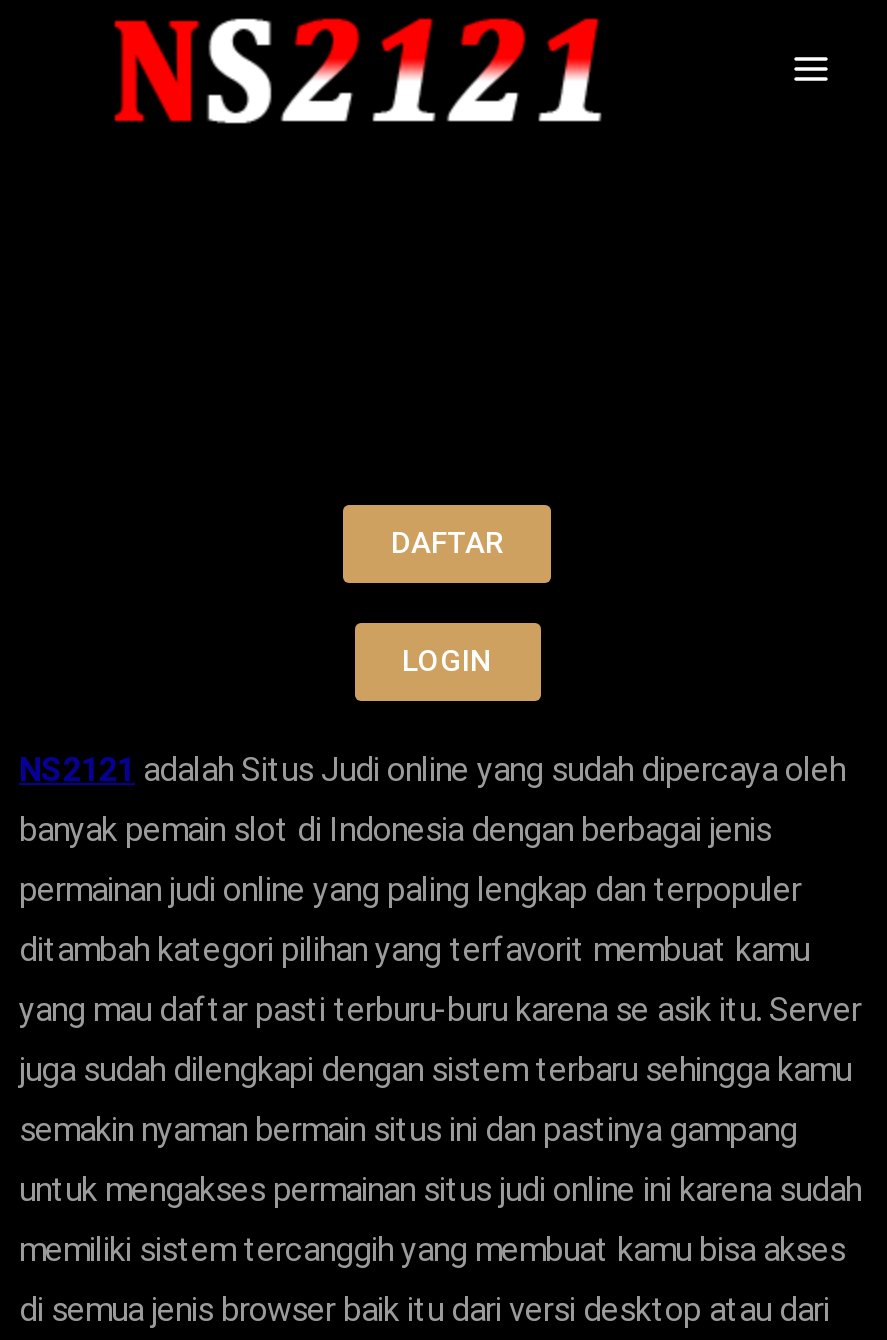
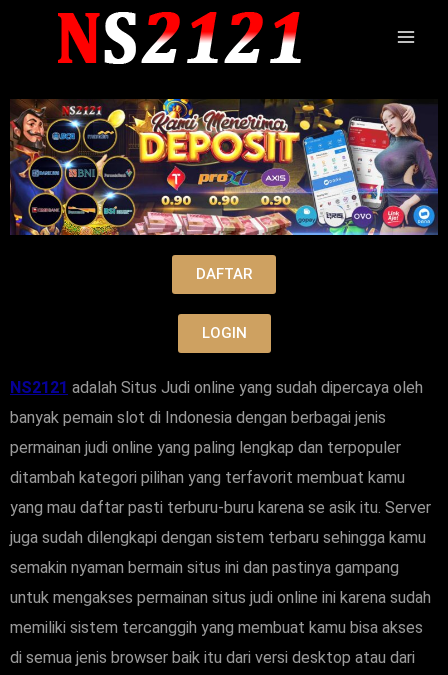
+ [image]
